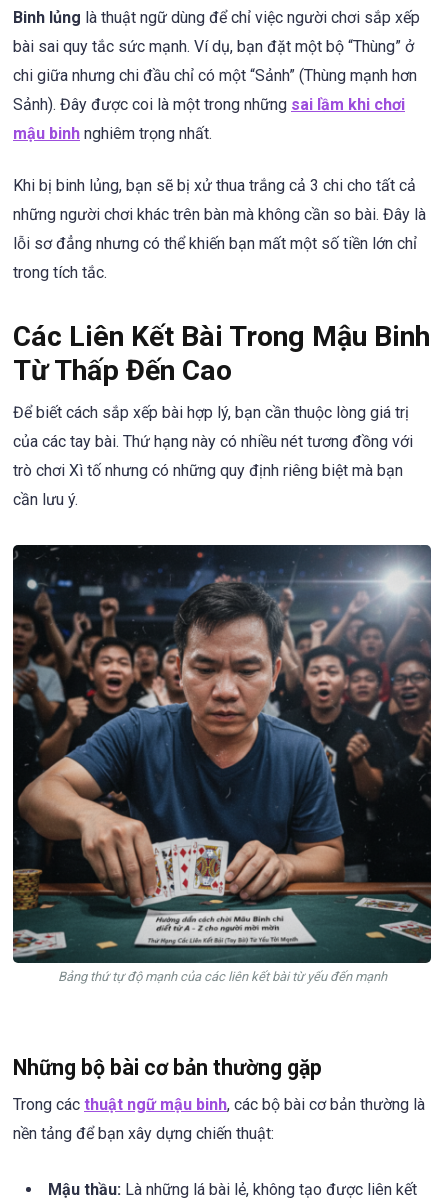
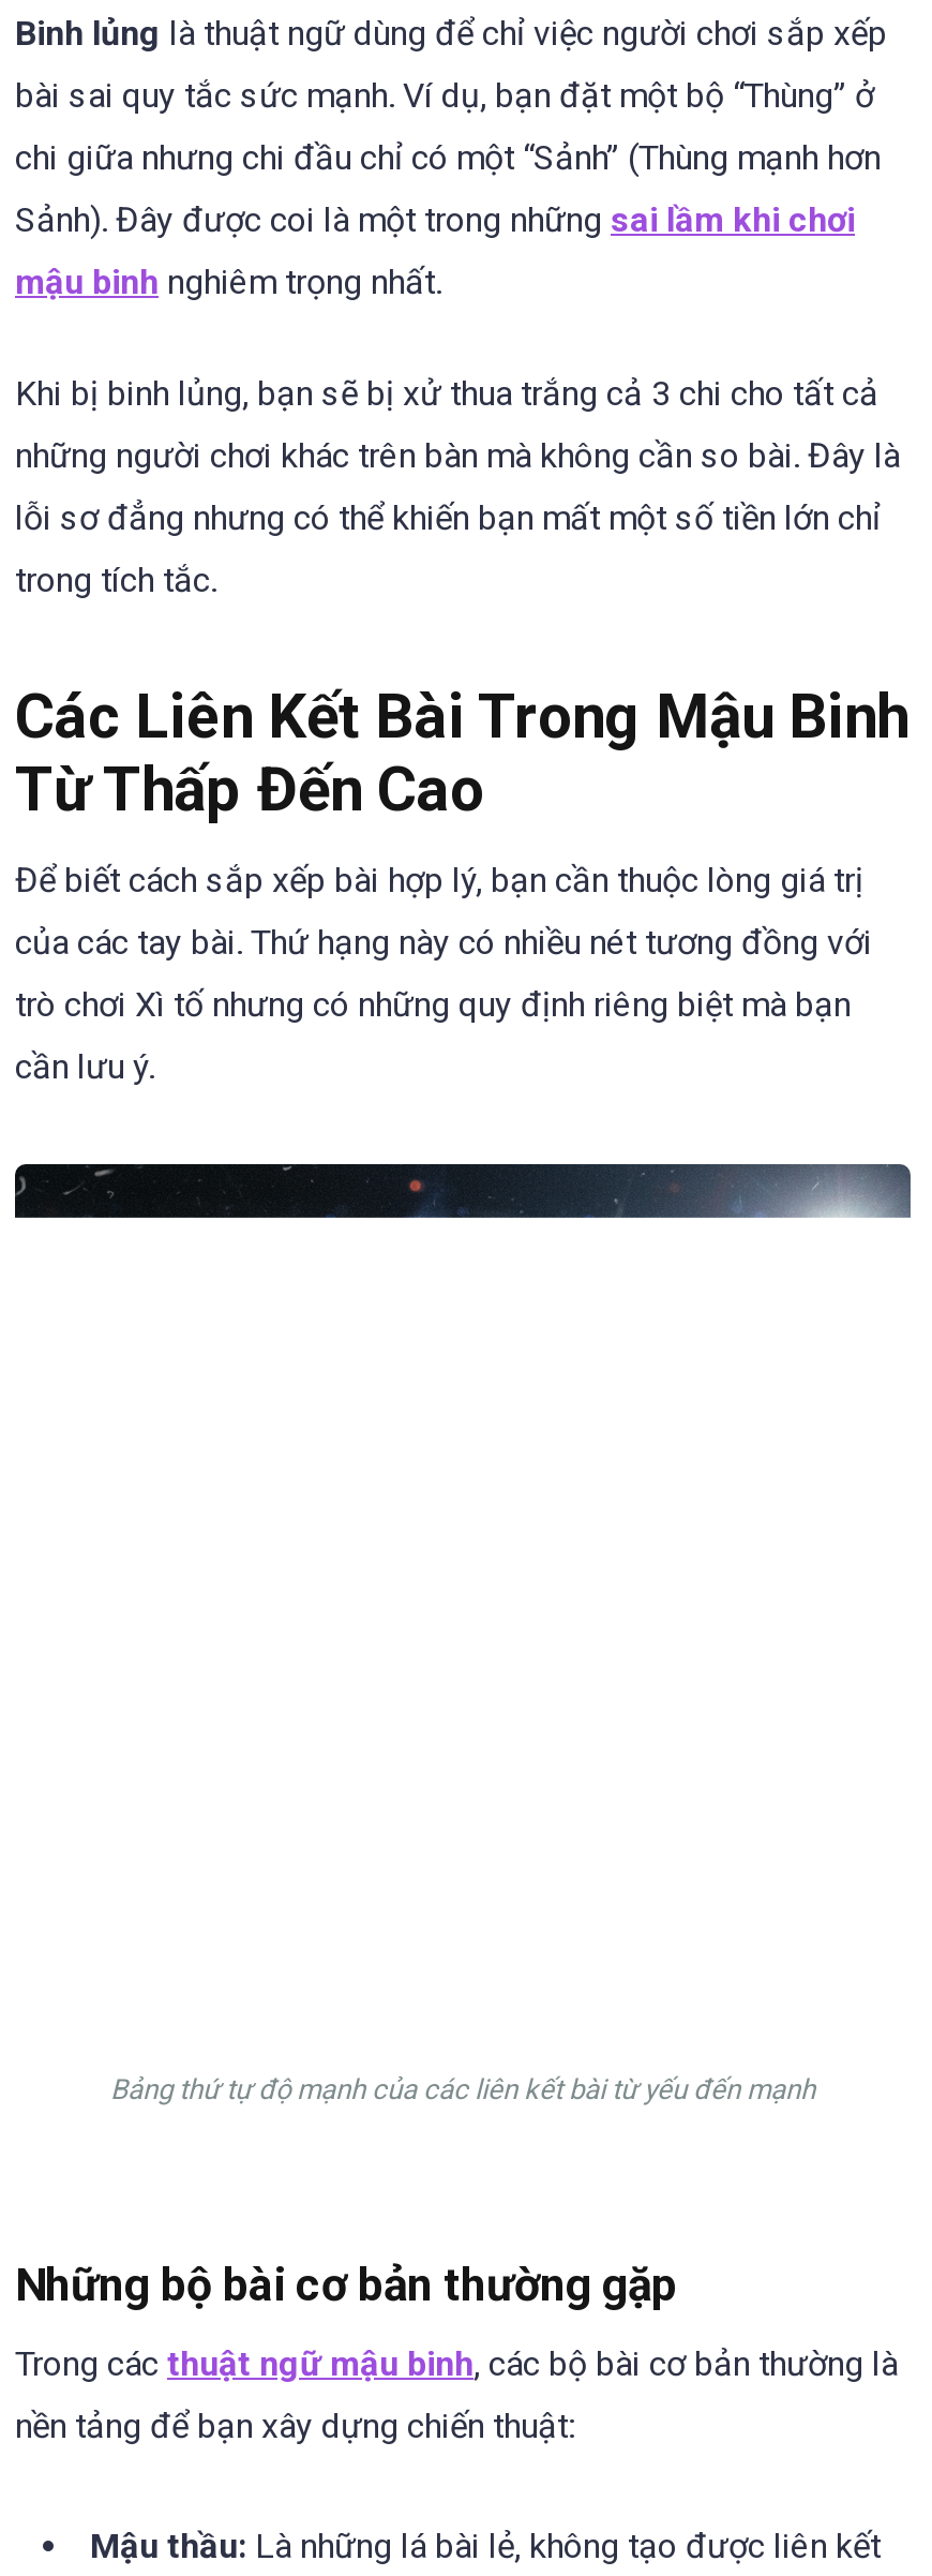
- [image]
